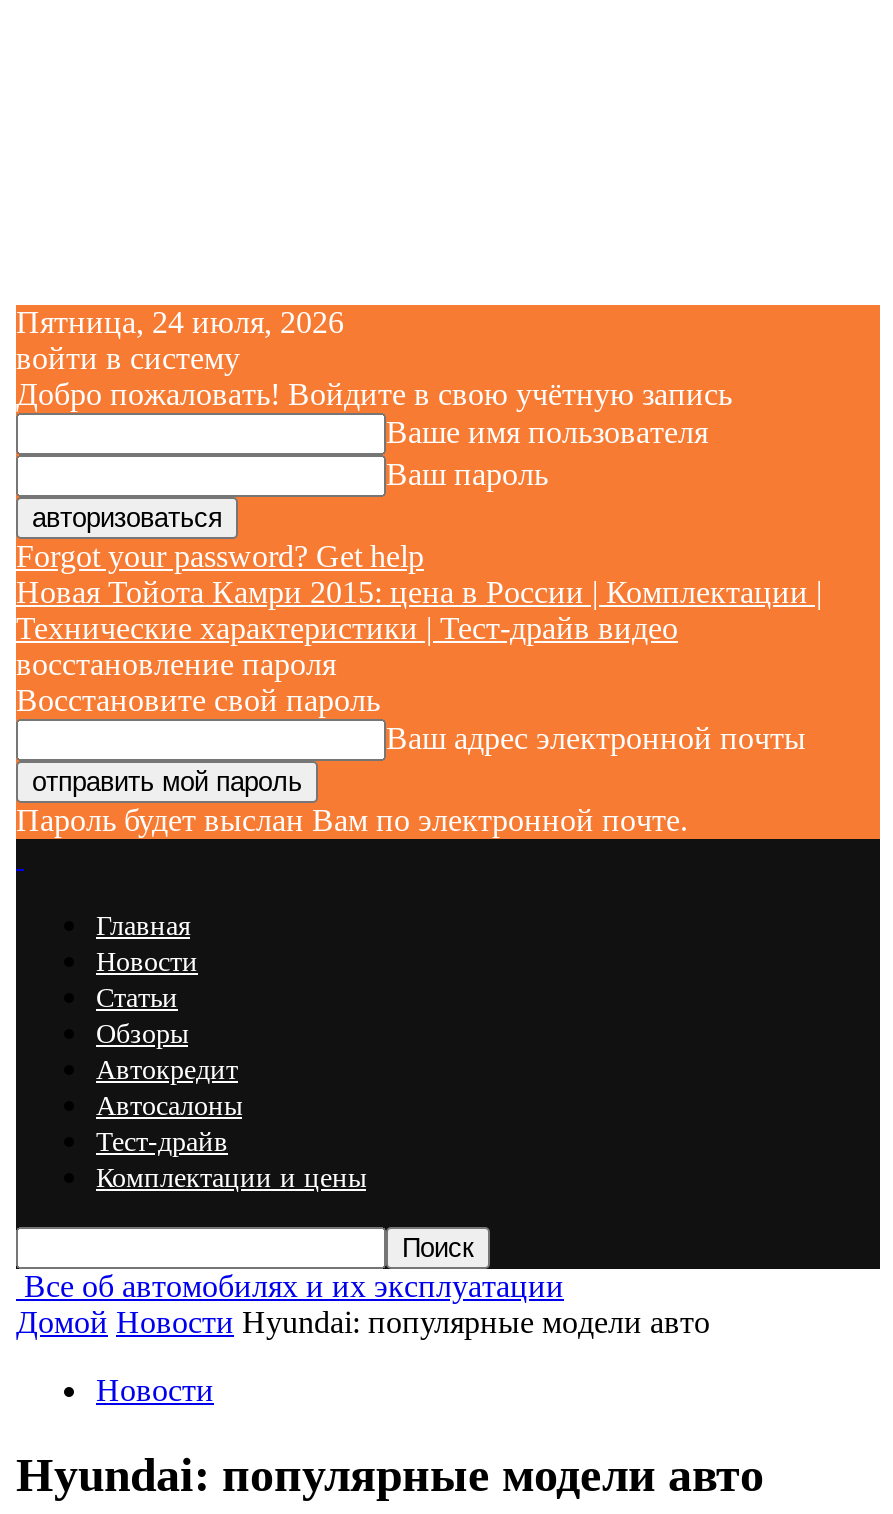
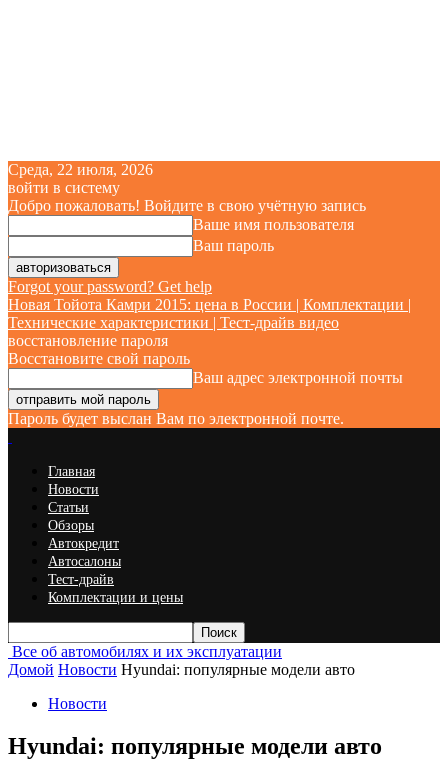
- Пятница, 24 июля, 2026
+ Среда, 22 июля, 2026
